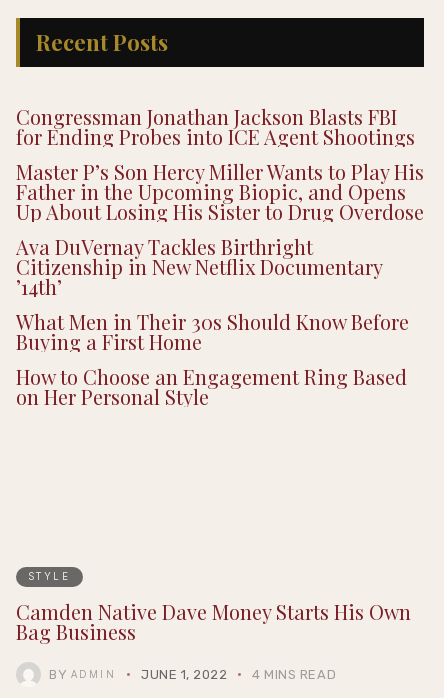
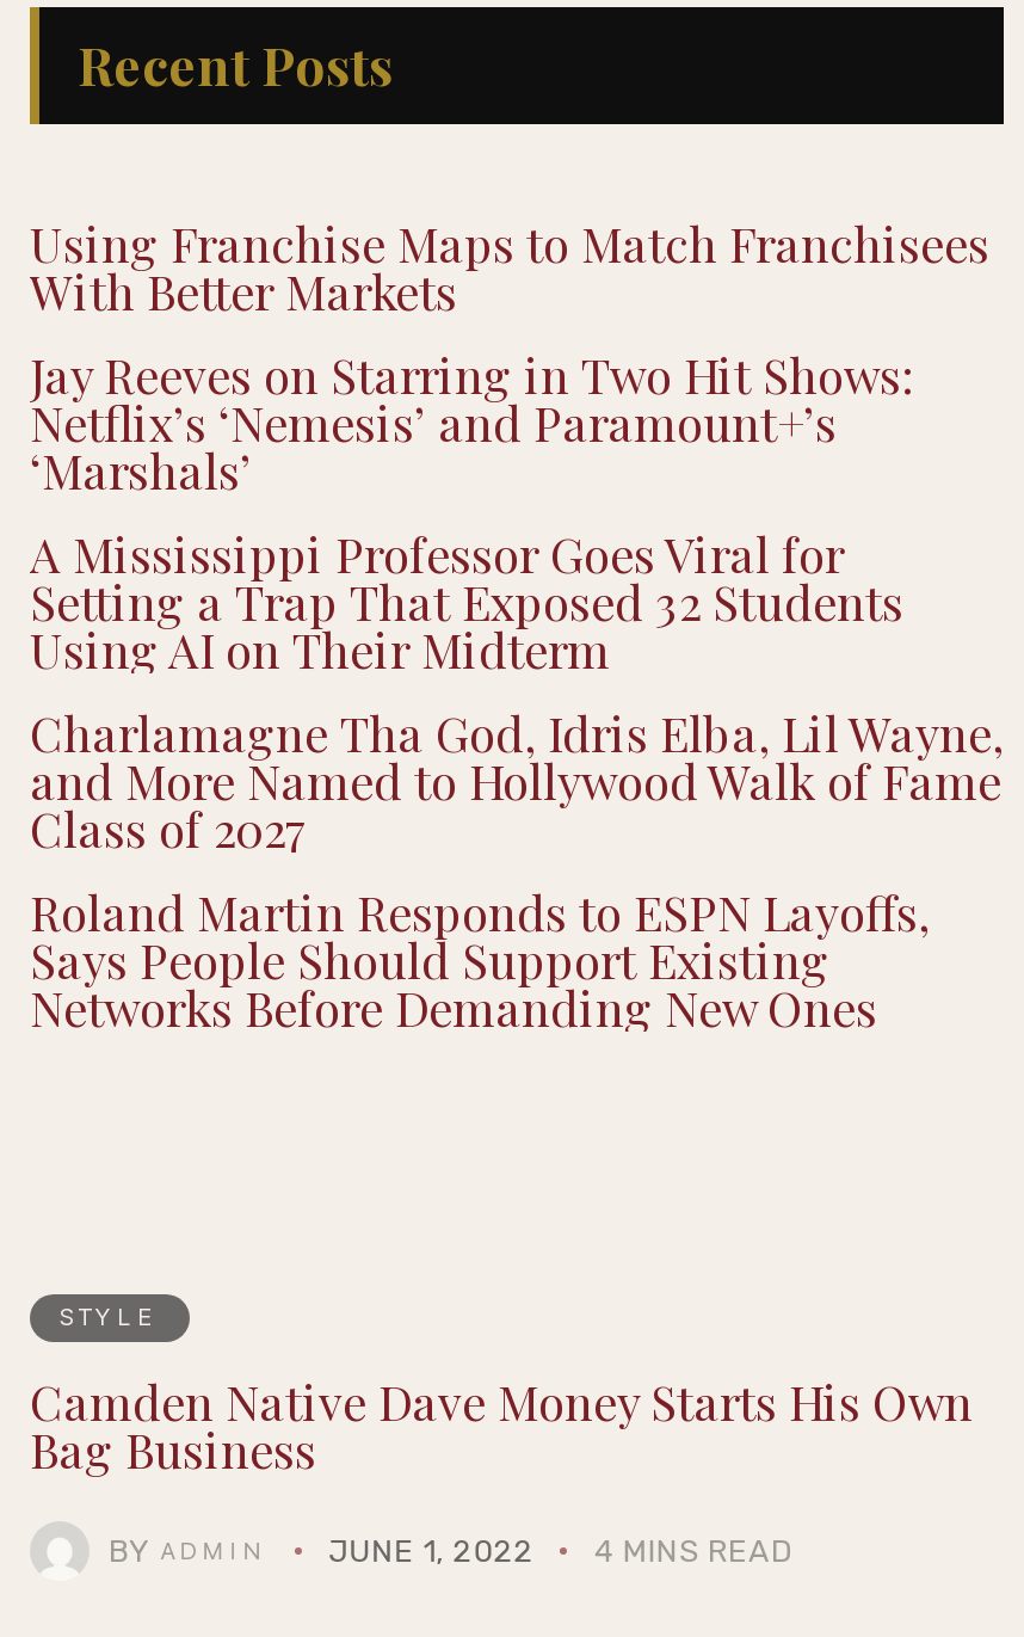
- Congressman Jonathan Jackson Blasts FBI
- for Ending Probes into ICE Agent Shootings
- Master P’s Son Hercy Miller Wants to Play His
- Father in the Upcoming Biopic, and Opens
- Up About Losing His Sister to Drug Overdose
- Ava DuVernay Tackles Birthright
- Citizenship in New Netflix Documentary
- ’14th’
- What Men in Their 30s Should Know Before
- Buying a First Home
- How to Choose an Engagement Ring Based
- on Her Personal Style
+ Using Franchise Maps to Match Franchisees
+ With Better Markets
+ Jay Reeves on Starring in Two Hit Shows:
+ Netflix’s ‘Nemesis’ and Paramount+’s
+ ‘Marshals’
+ A Mississippi Professor Goes Viral for
+ Setting a Trap That Exposed 32 Students
+ Using AI on Their Midterm
+ Charlamagne Tha God, Idris Elba, Lil Wayne,
+ and More Named to Hollywood Walk of Fame
+ Class of 2027
+ Roland Martin Responds to ESPN Layoffs,
+ Says People Should Support Existing
+ Networks Before Demanding New Ones
